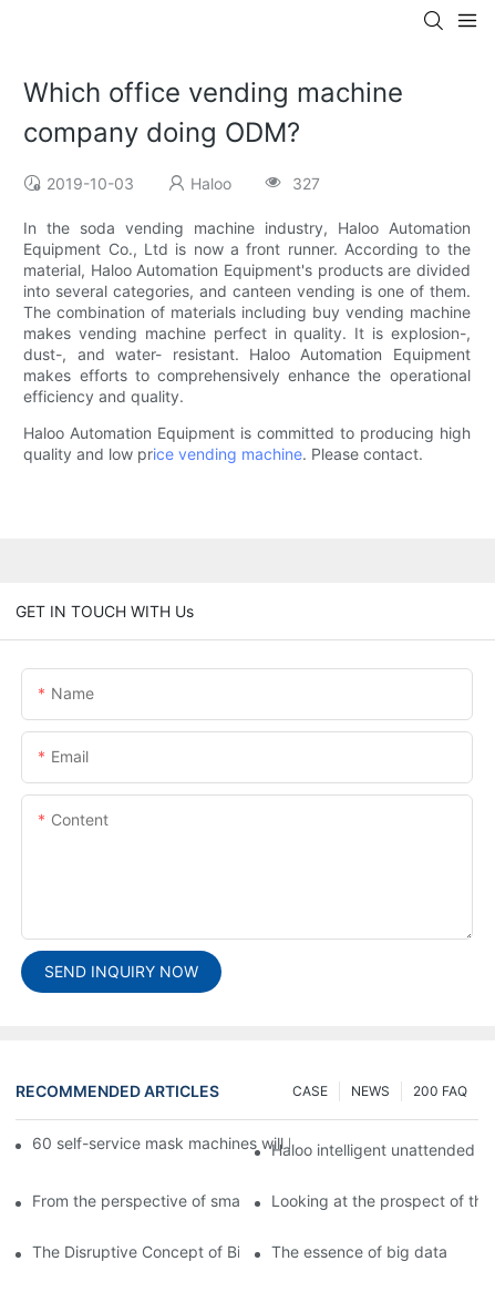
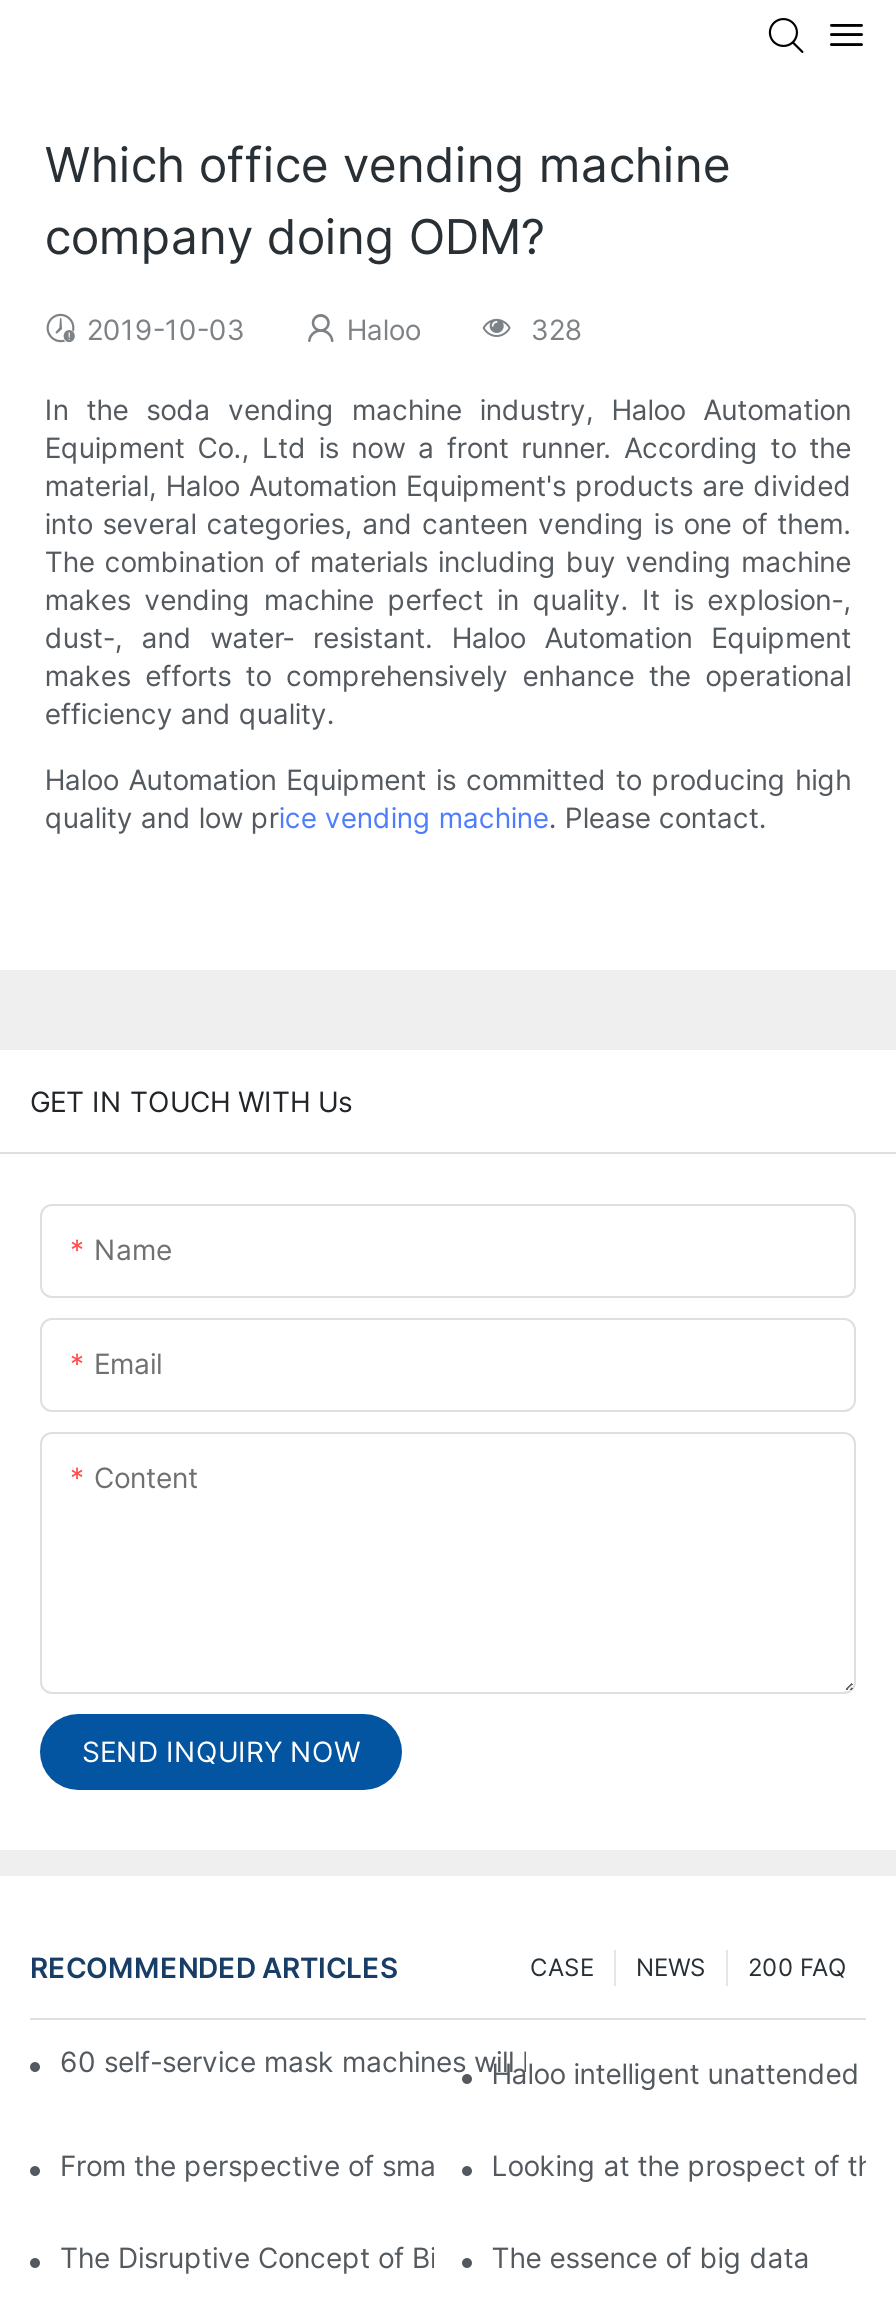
- 327
+ 328
